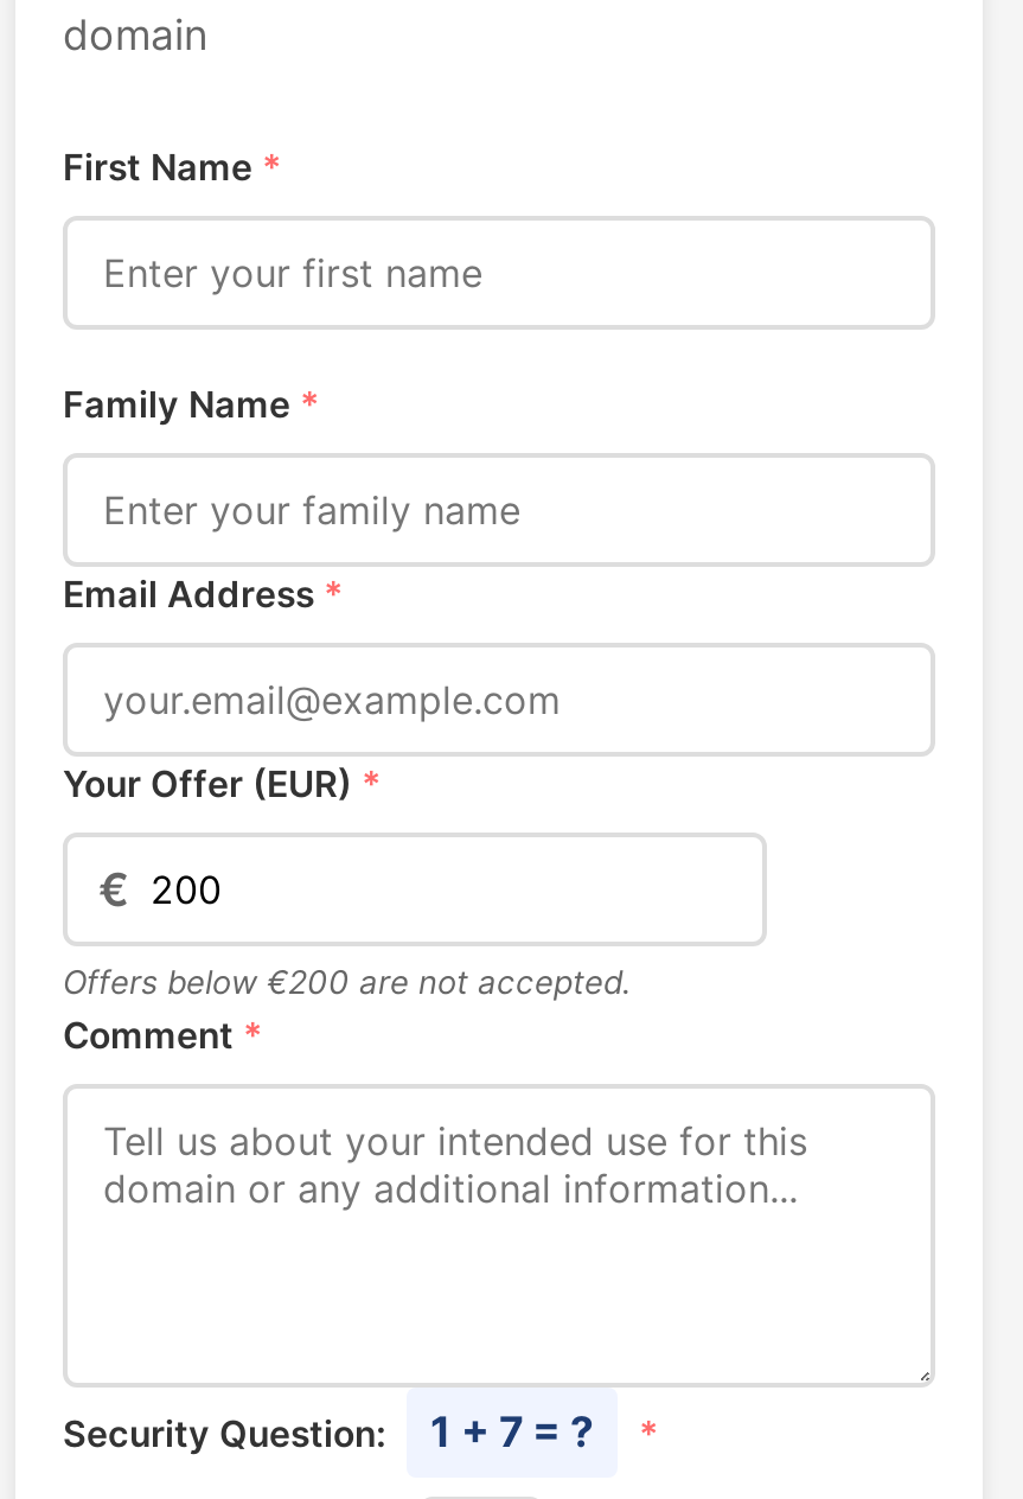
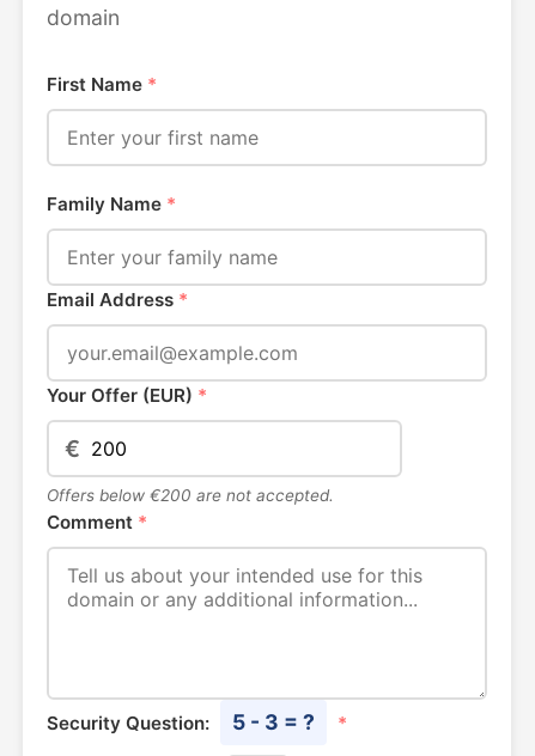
- 1 + 7 = ?
+ 5 - 3 = ?
